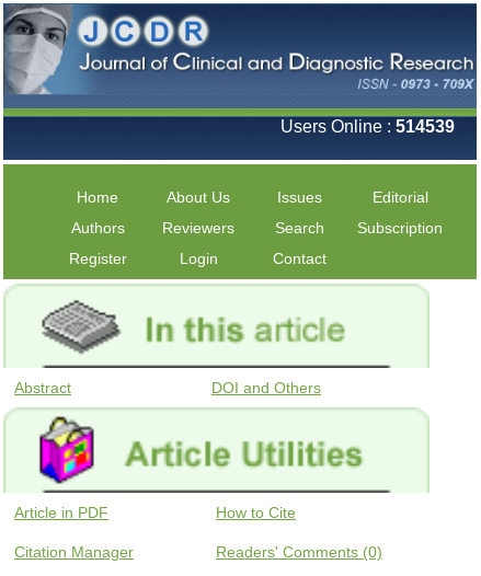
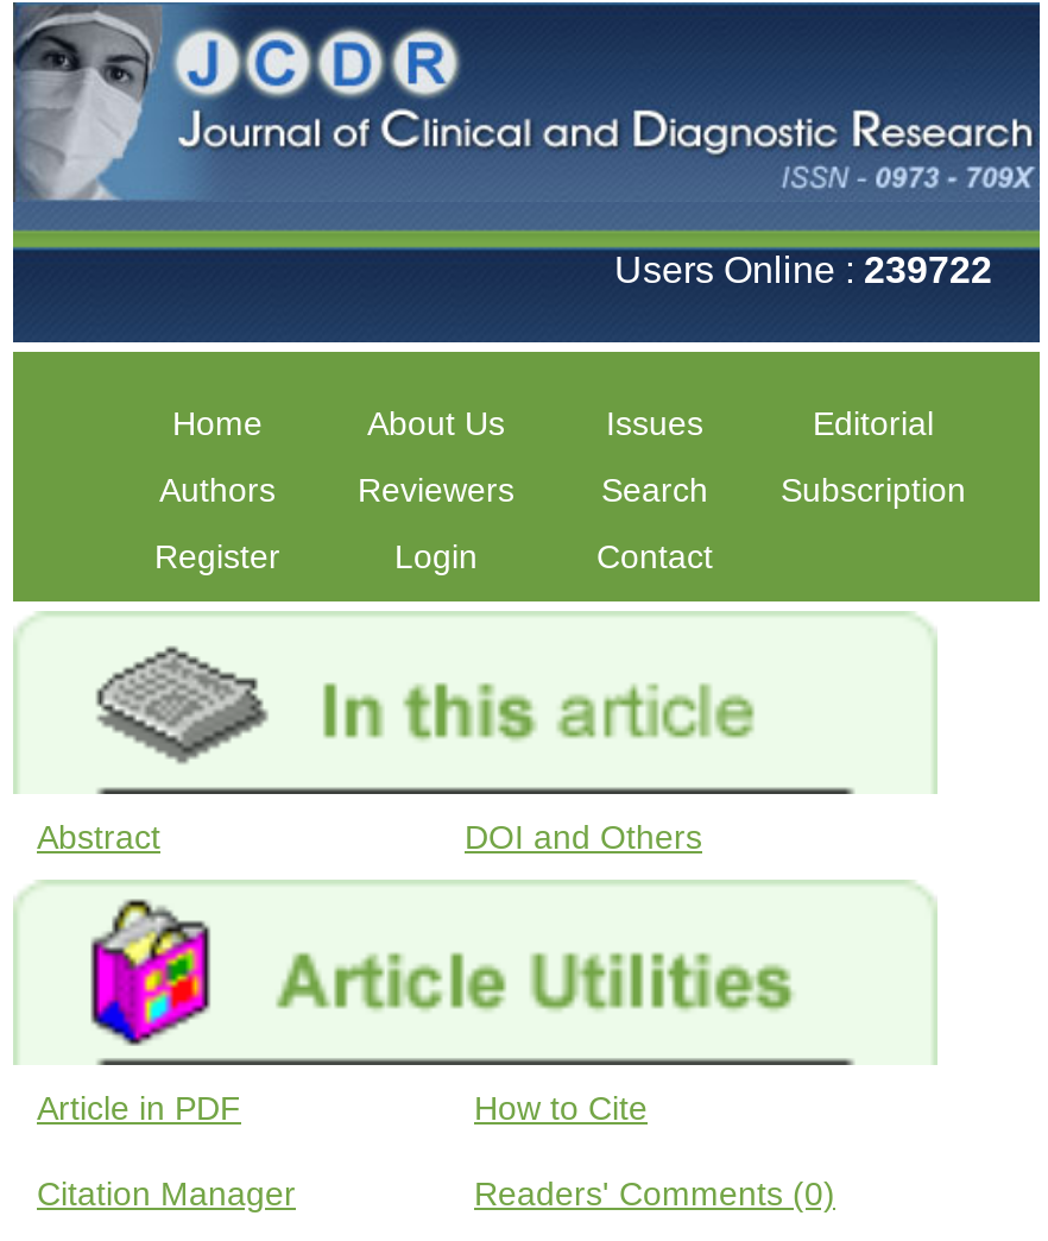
- Users Online :514539
+ Users Online :239722
